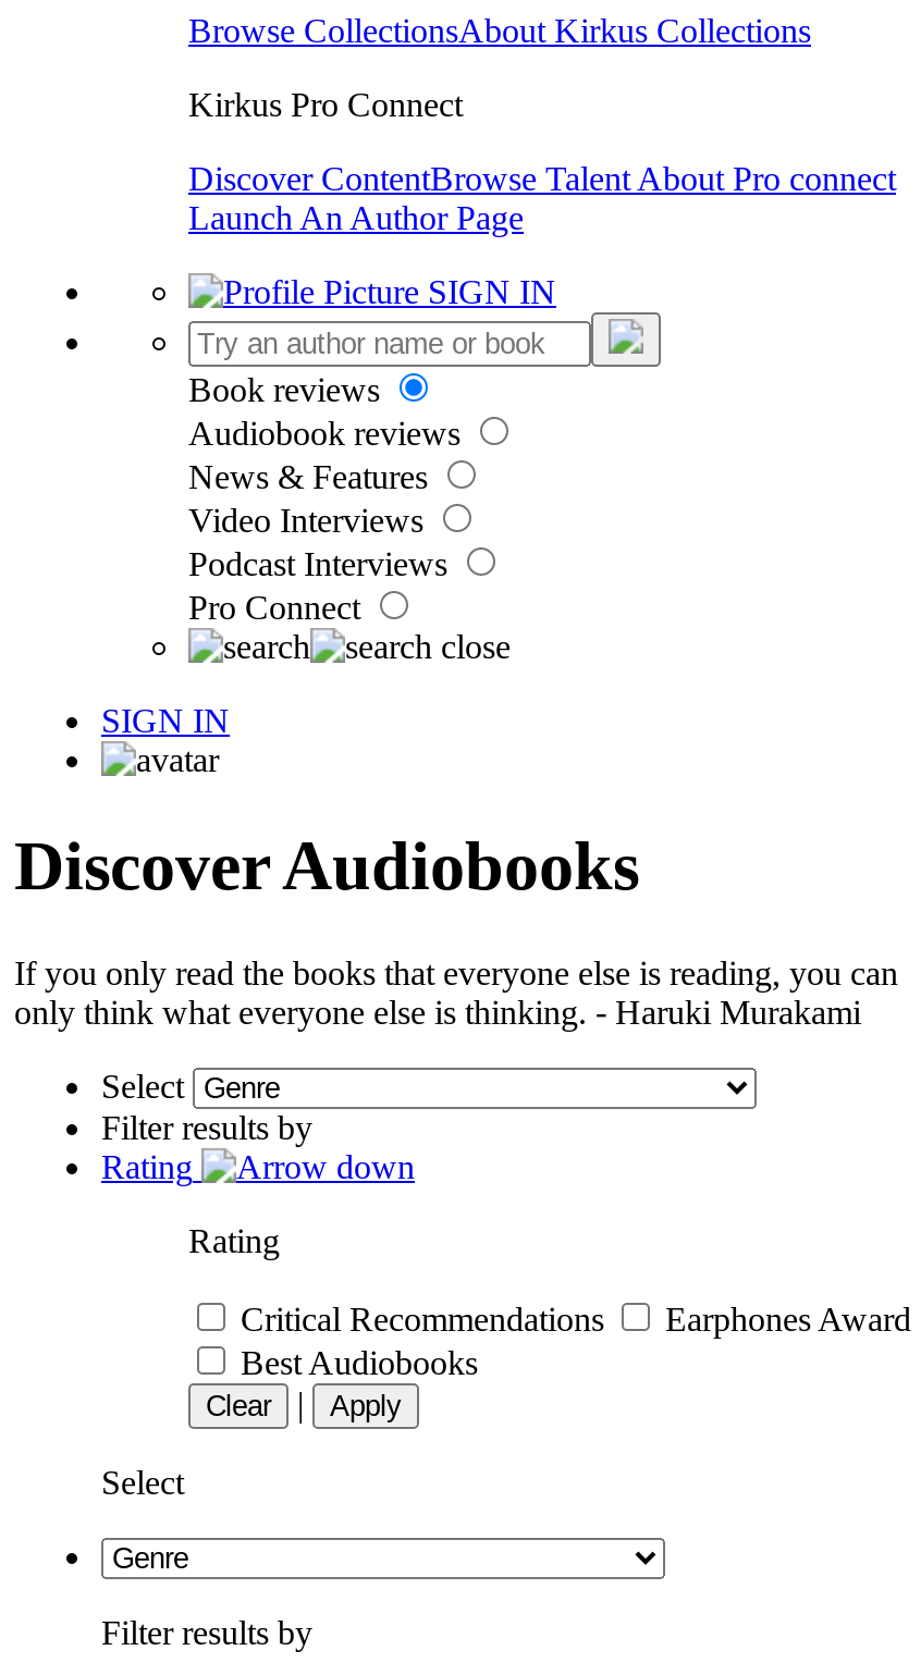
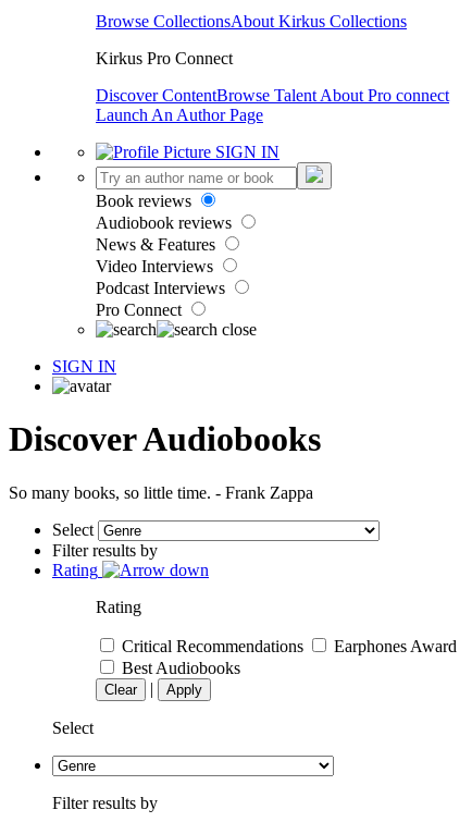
- If you only read the books that everyone else is reading, you can
- only think what everyone else is thinking. - Haruki Murakami
+ So many books, so little time. - Frank Zappa
